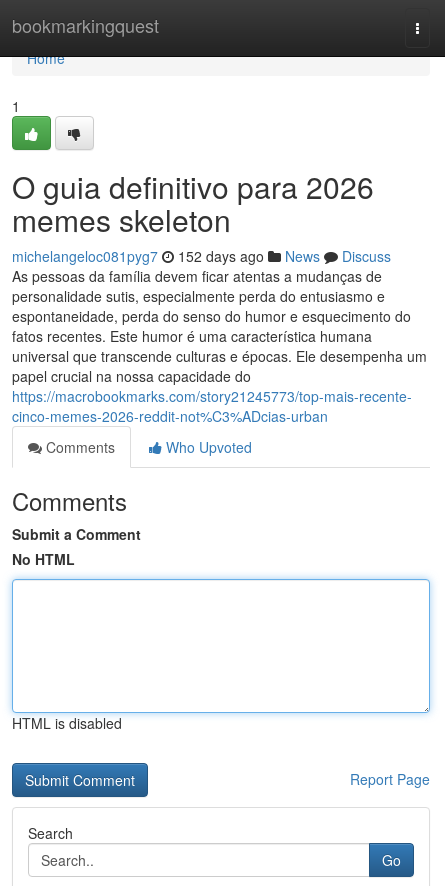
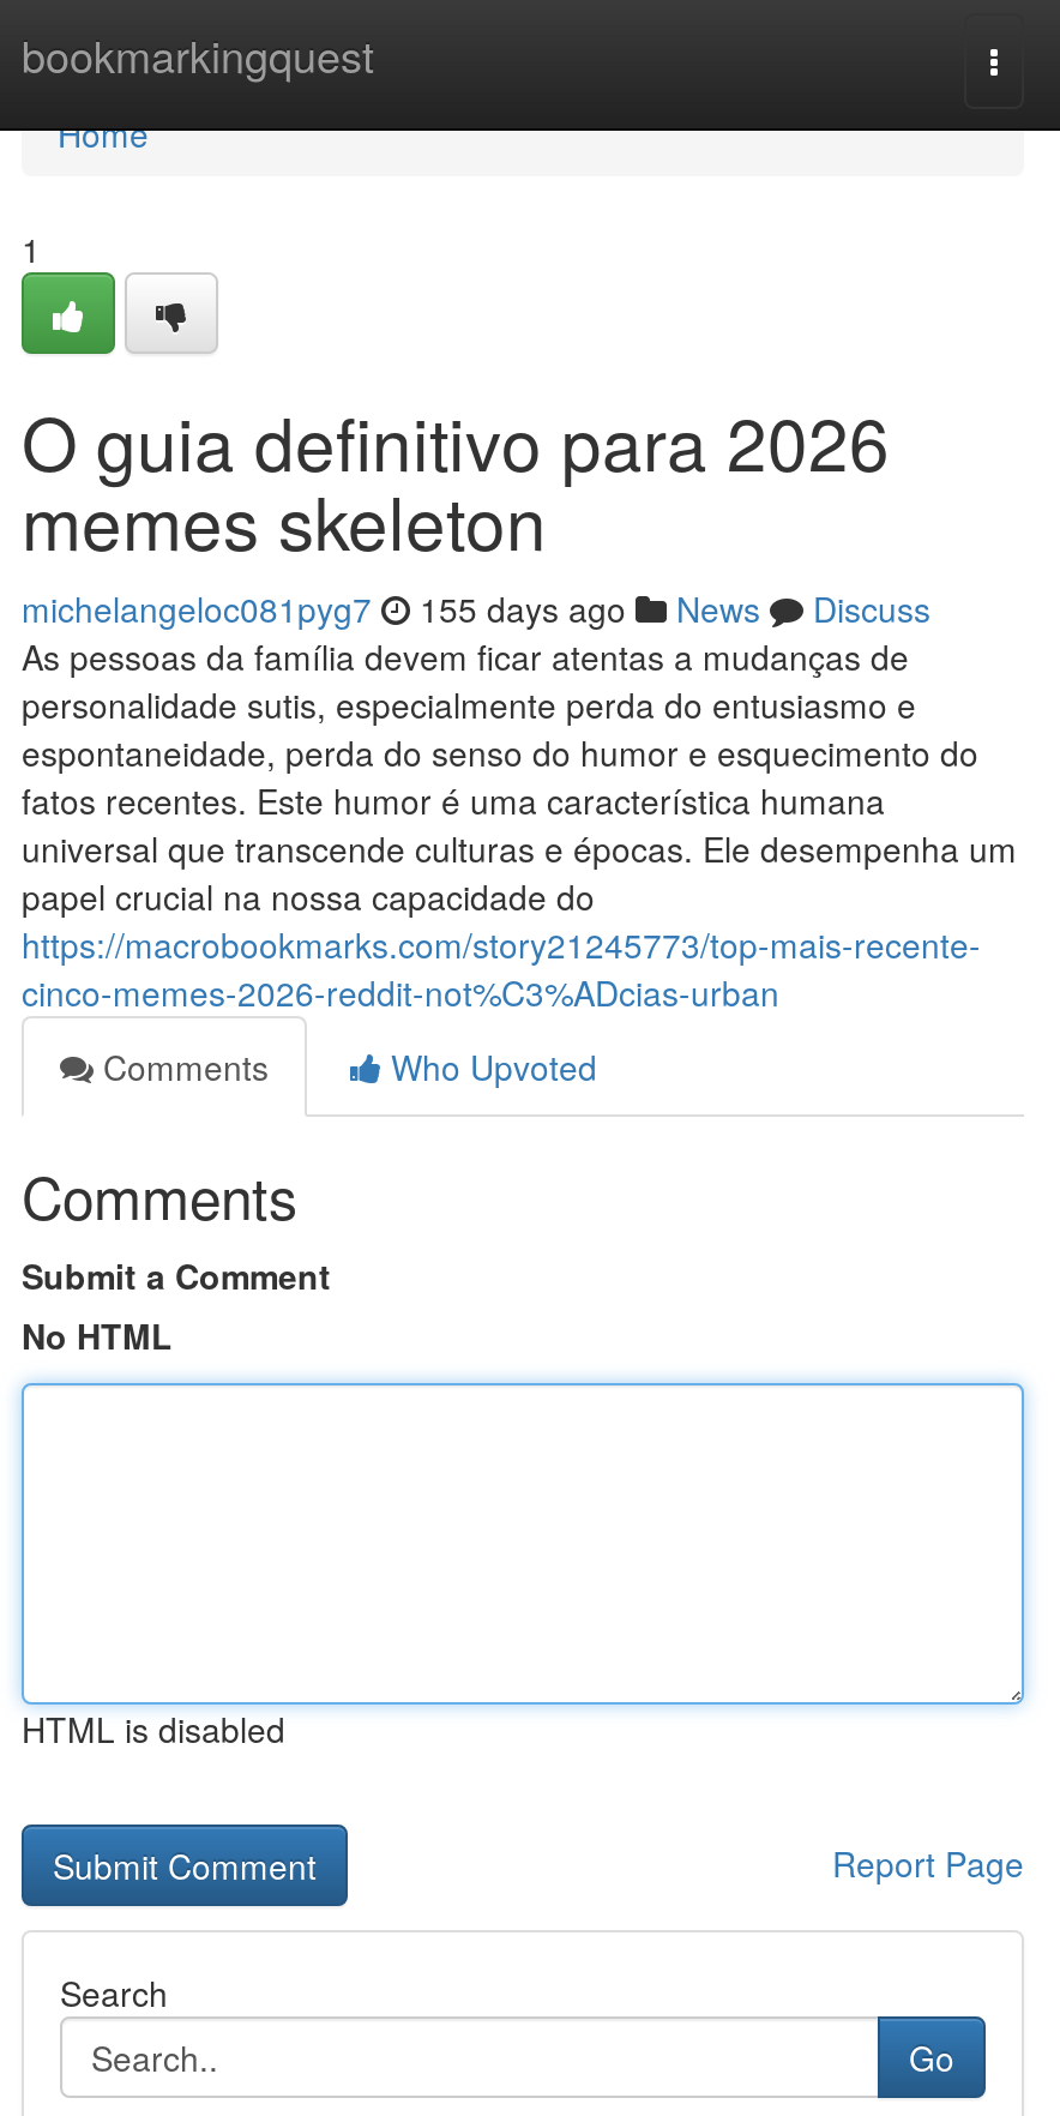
- michelangeloc081pyg7 152 days ago News Discuss
+ michelangeloc081pyg7 155 days ago News Discuss
